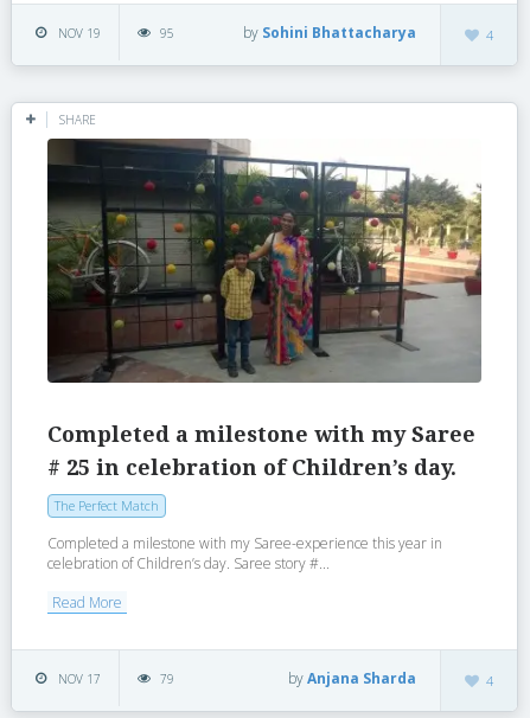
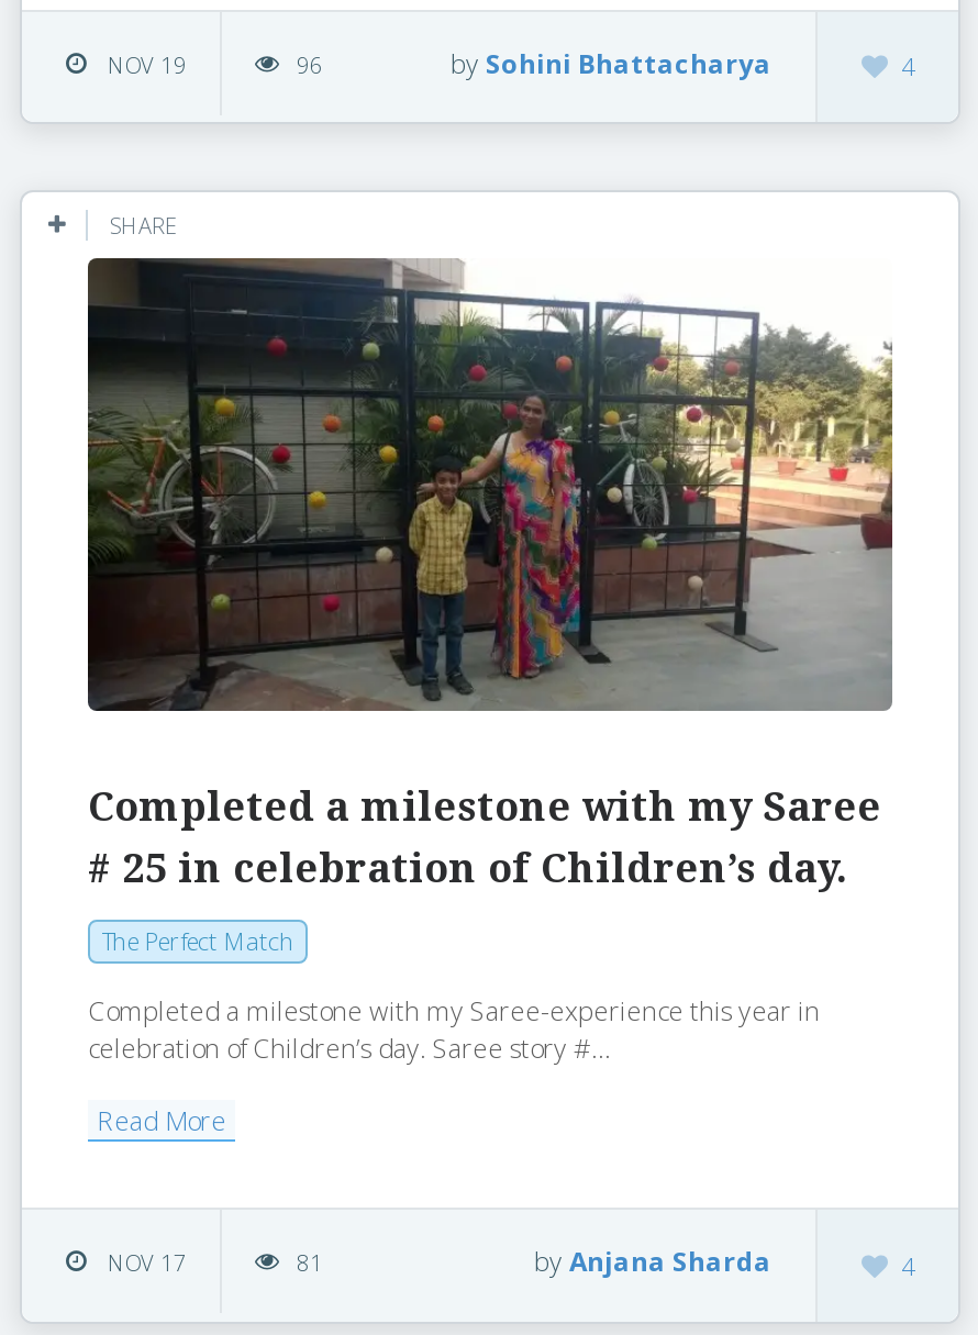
- 95
+ 96

- 79
+ 81
